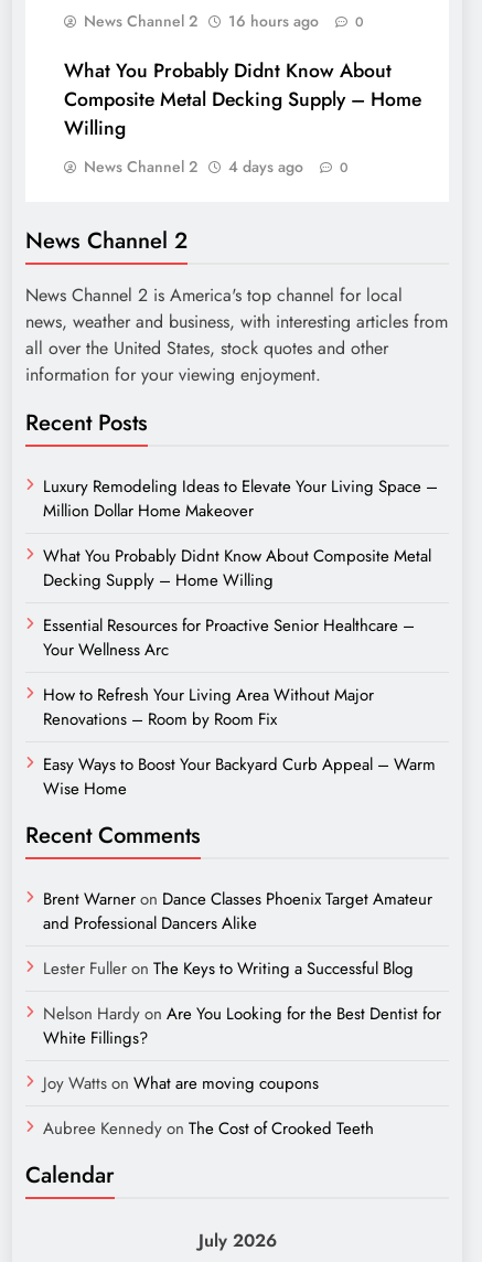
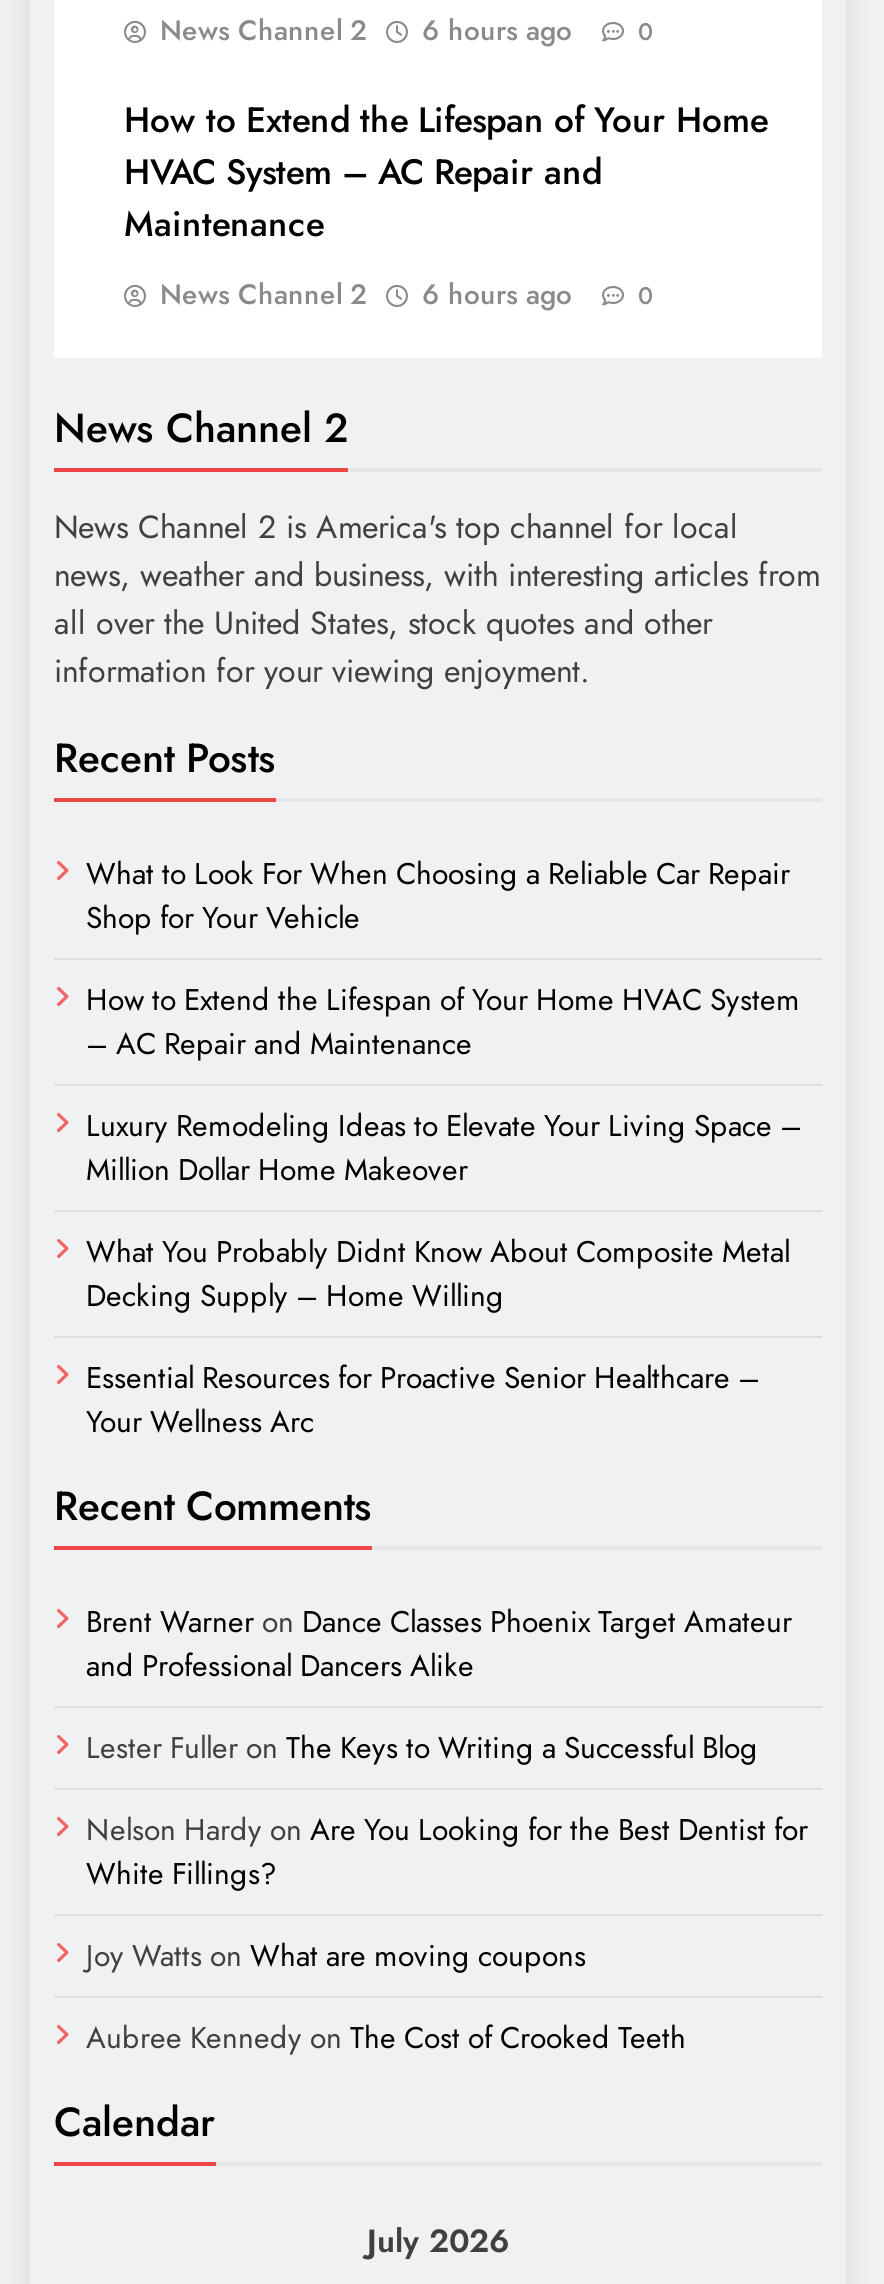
- News Channel 2 16 hours ago 0
+ News Channel 2 6 hours ago 0

- What You Probably Didnt Know About
- Composite Metal Decking Supply – Home
- Willing
+ How to Extend the Lifespan of Your Home
+ HVAC System – AC Repair and
+ Maintenance

- News Channel 2 4 days ago 0
+ News Channel 2 6 hours ago 0

+ What to Look For When Choosing a Reliable Car Repair
+ Shop for Your Vehicle
+ How to Extend the Lifespan of Your Home HVAC System
+ – AC Repair and Maintenance

moved down: Luxury Remodeling Ideas to Elevate Your Living Space – | Million Dollar Home Makeover | What You Probably Didnt Know About Composite Metal | Decking Supply – Home Willing | Essential Resources for Proactive Senior Healthcare – | Your Wellness Arc

- How to Refresh Your Living Area Without Major
- Renovations – Room by Room Fix
- Easy Ways to Boost Your Backyard Curb Appeal – Warm
- Wise Home
